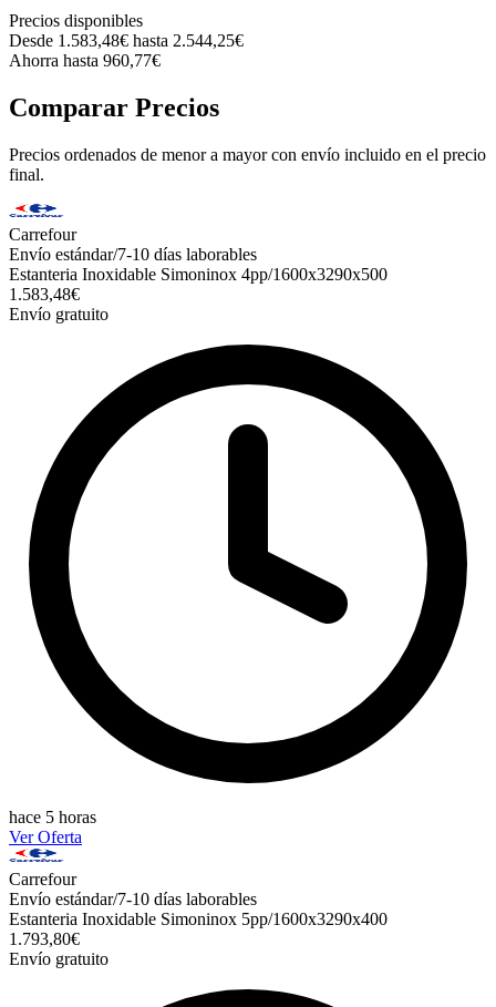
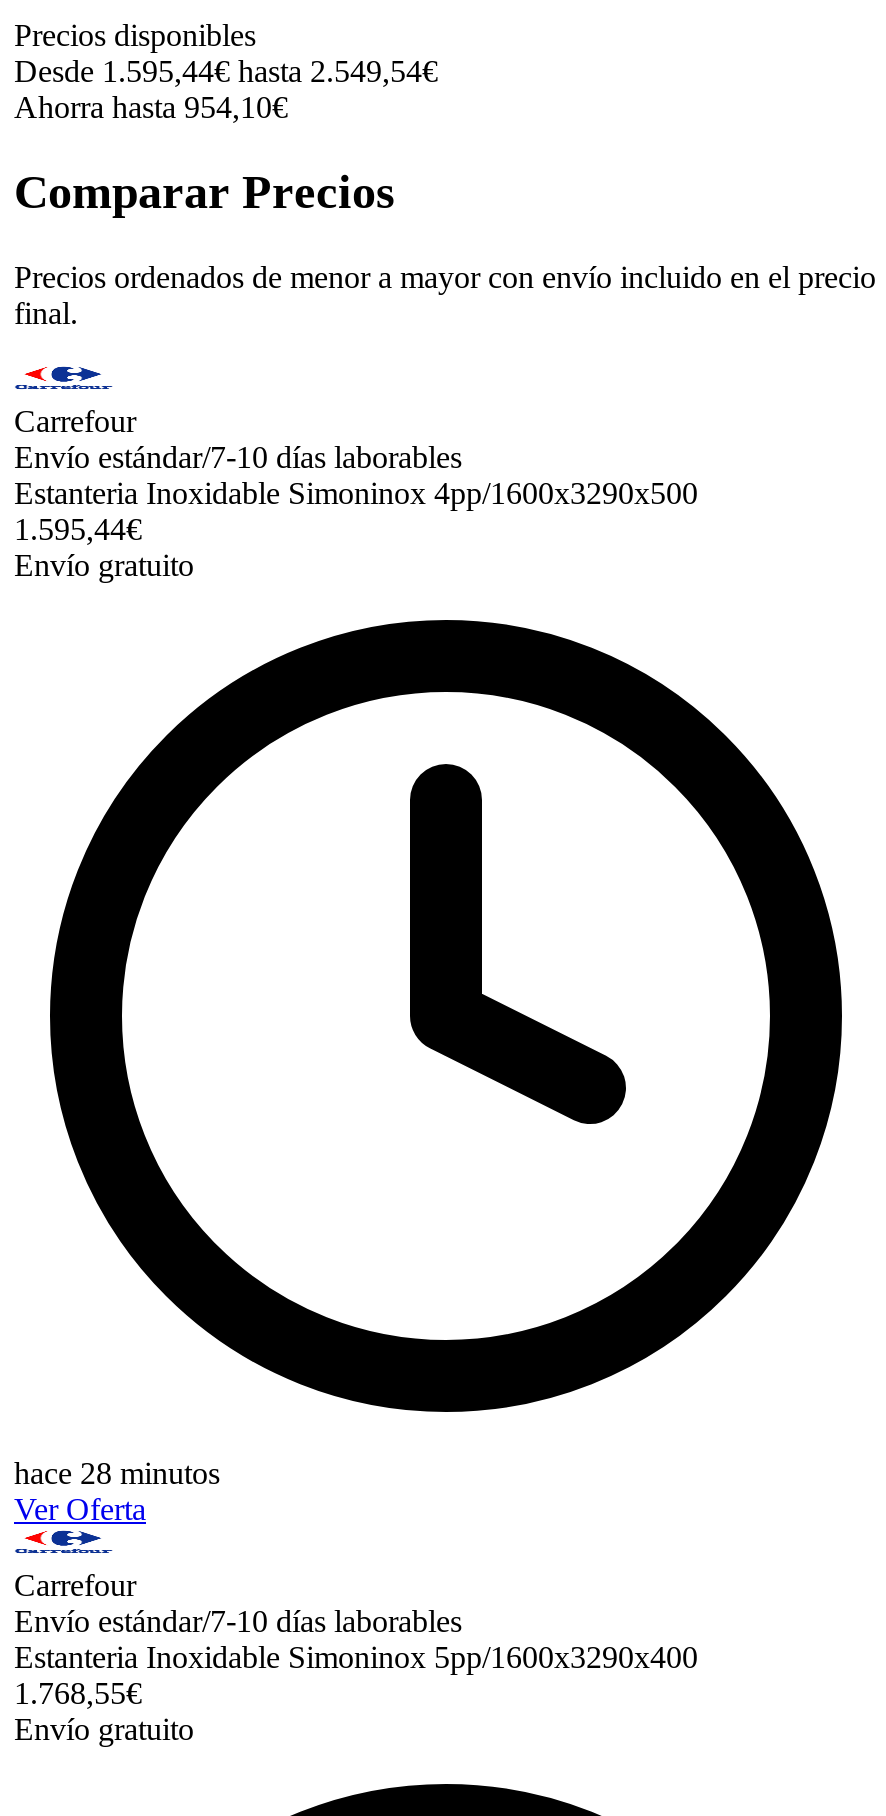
- Desde 1.583,48€ hasta 2.544,25€
+ Desde 1.595,44€ hasta 2.549,54€

- Ahorra hasta 960,77€
+ Ahorra hasta 954,10€

- 1.583,48€
+ 1.595,44€

- hace 5 horas
+ hace 28 minutos

- 1.793,80€
+ 1.768,55€
